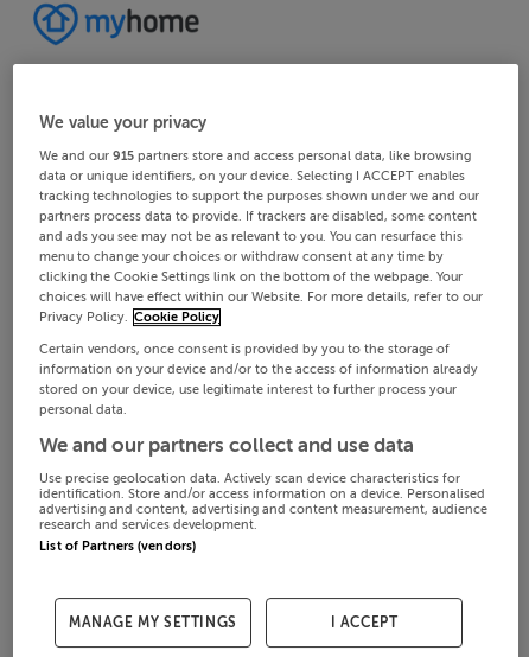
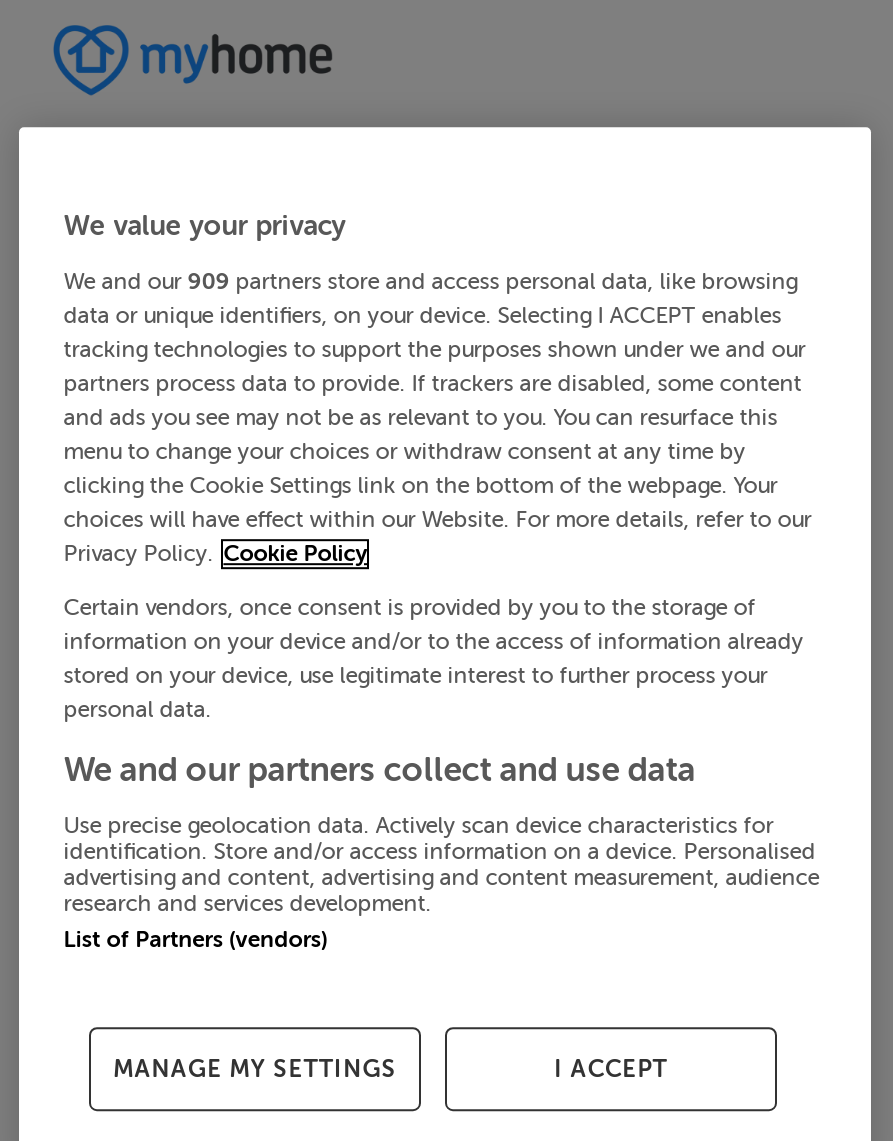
- We and our 915 partners store and access personal data, like browsing
+ We and our 909 partners store and access personal data, like browsing
